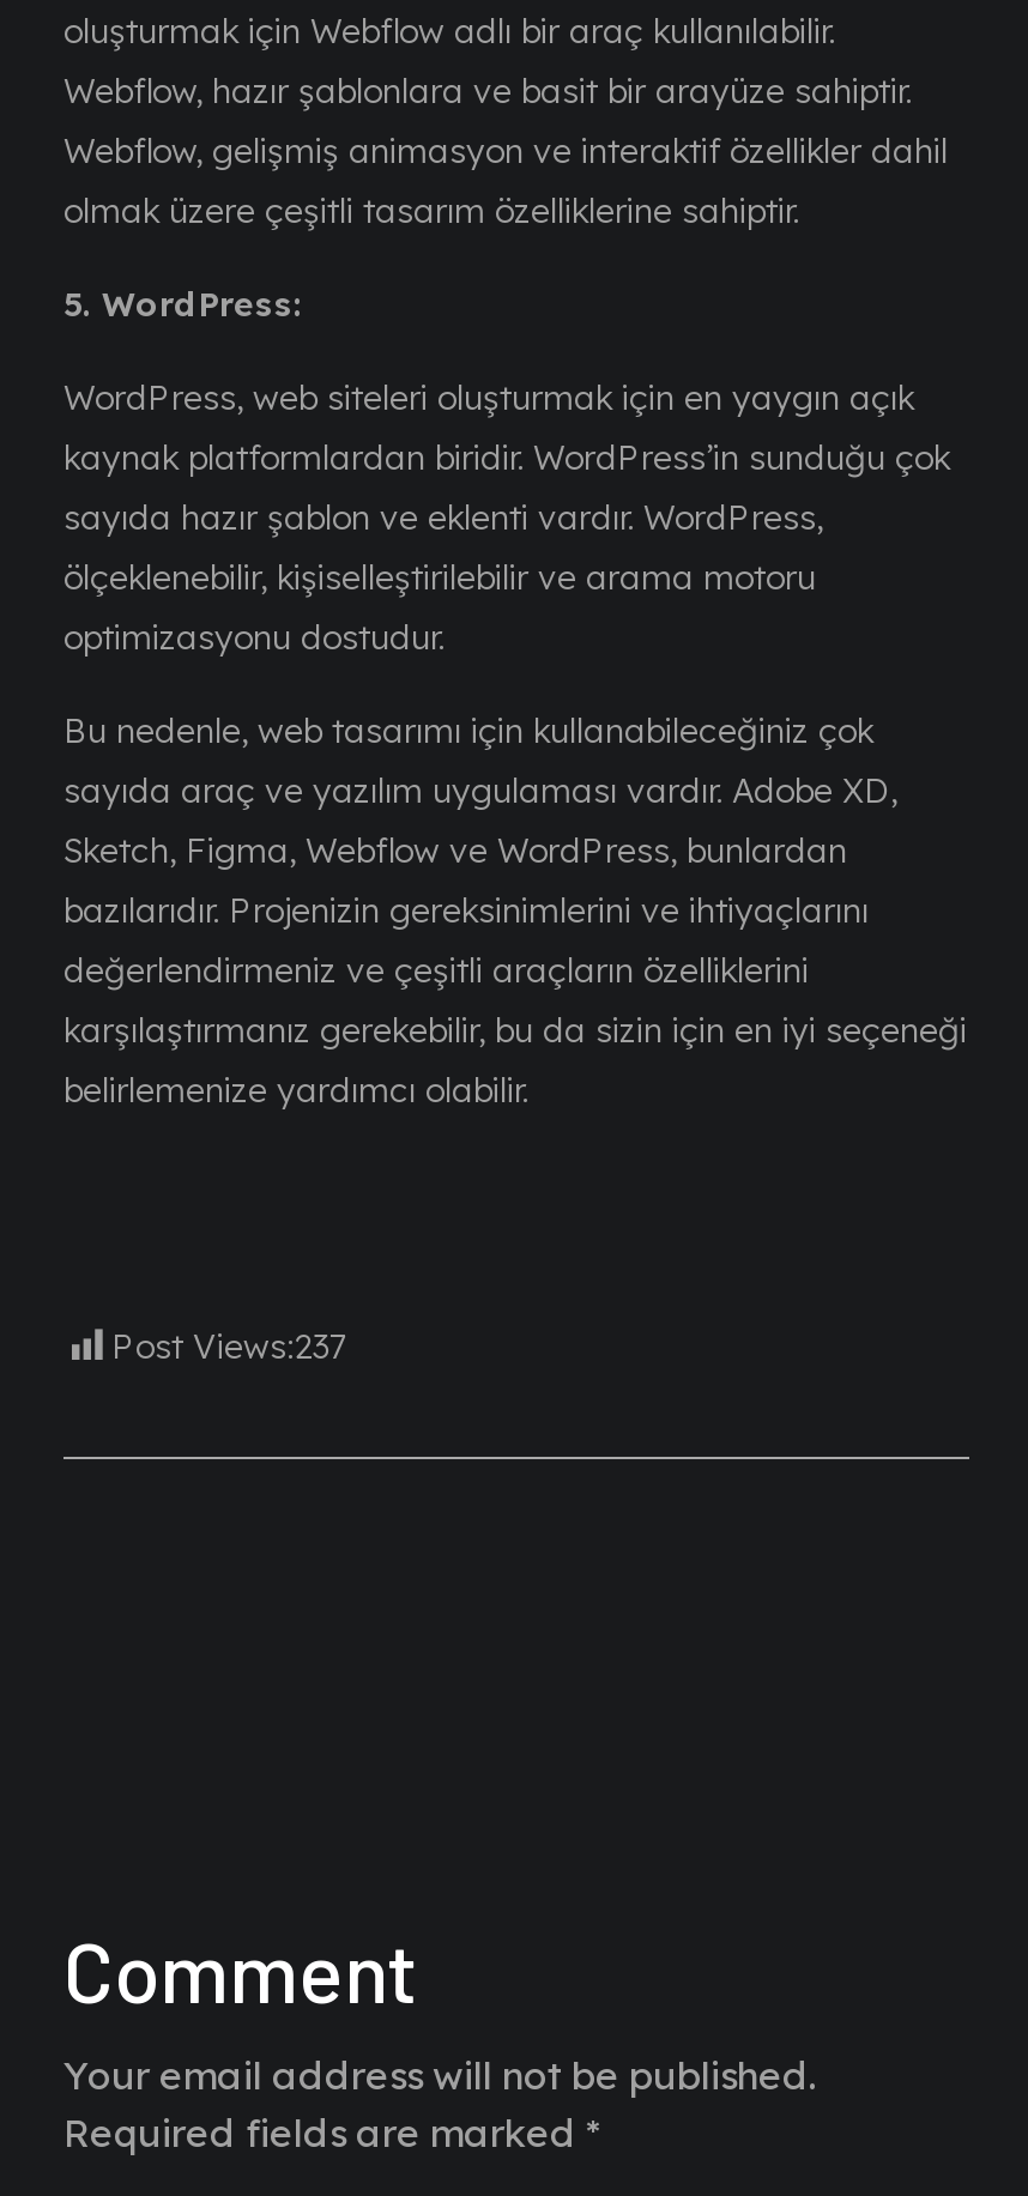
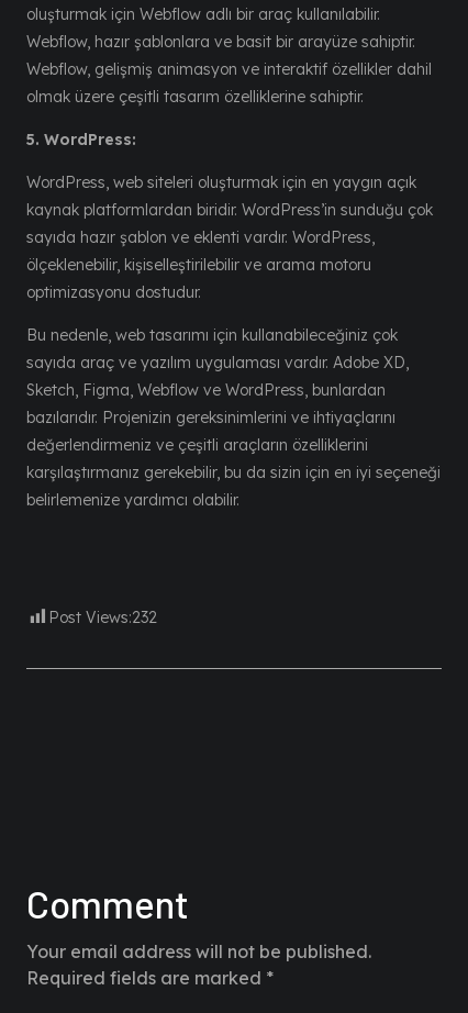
- Post Views:237
+ Post Views:232
